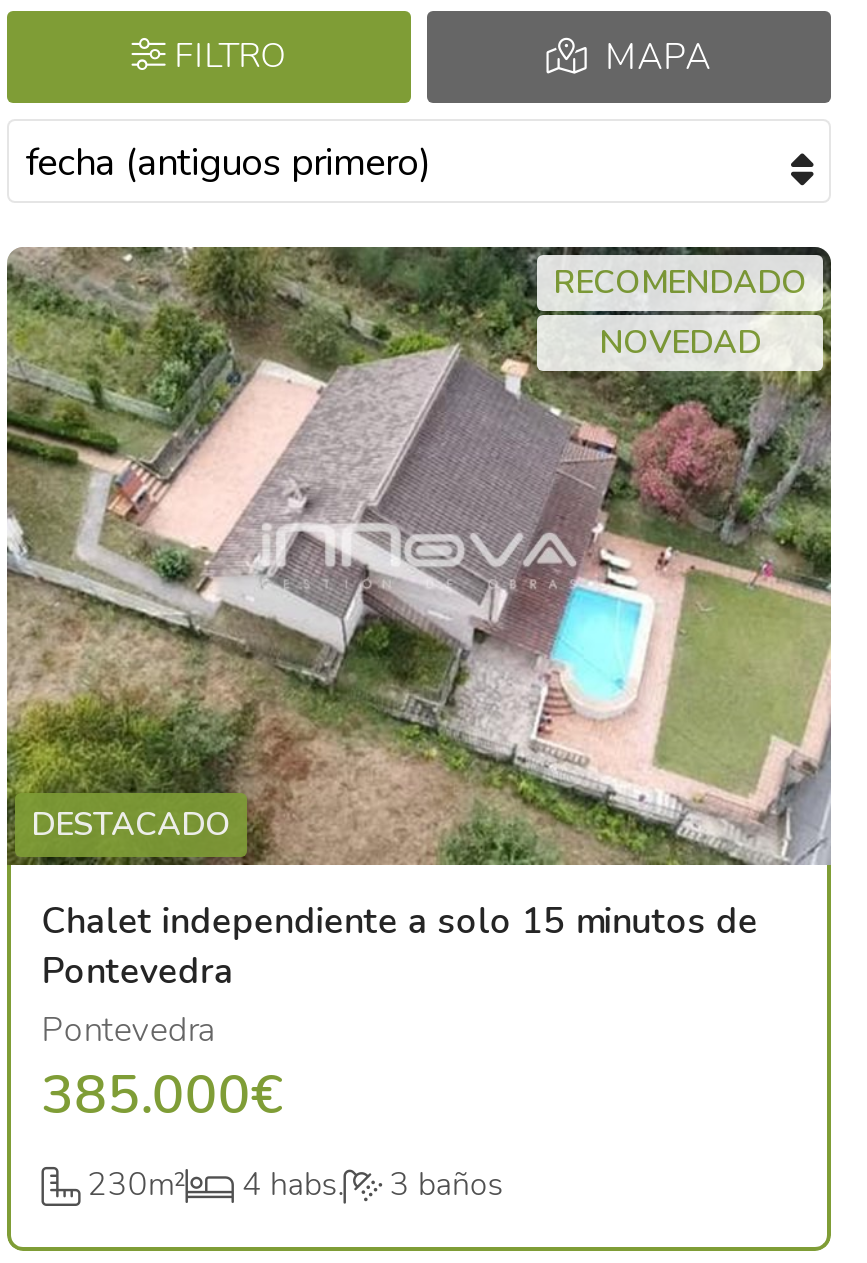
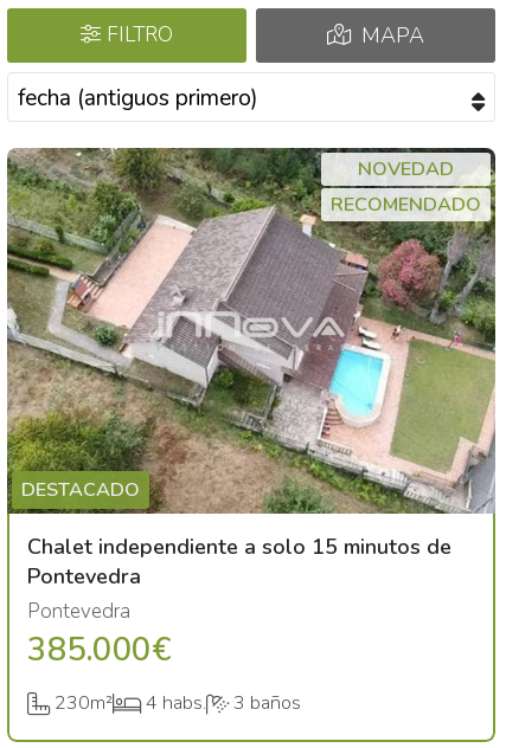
moved down: RECOMENDADO

moved up: NOVEDAD
